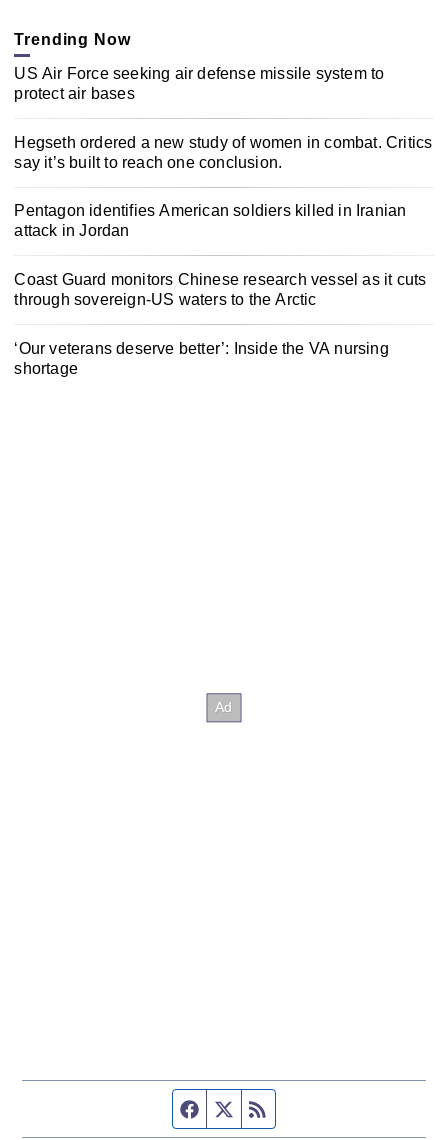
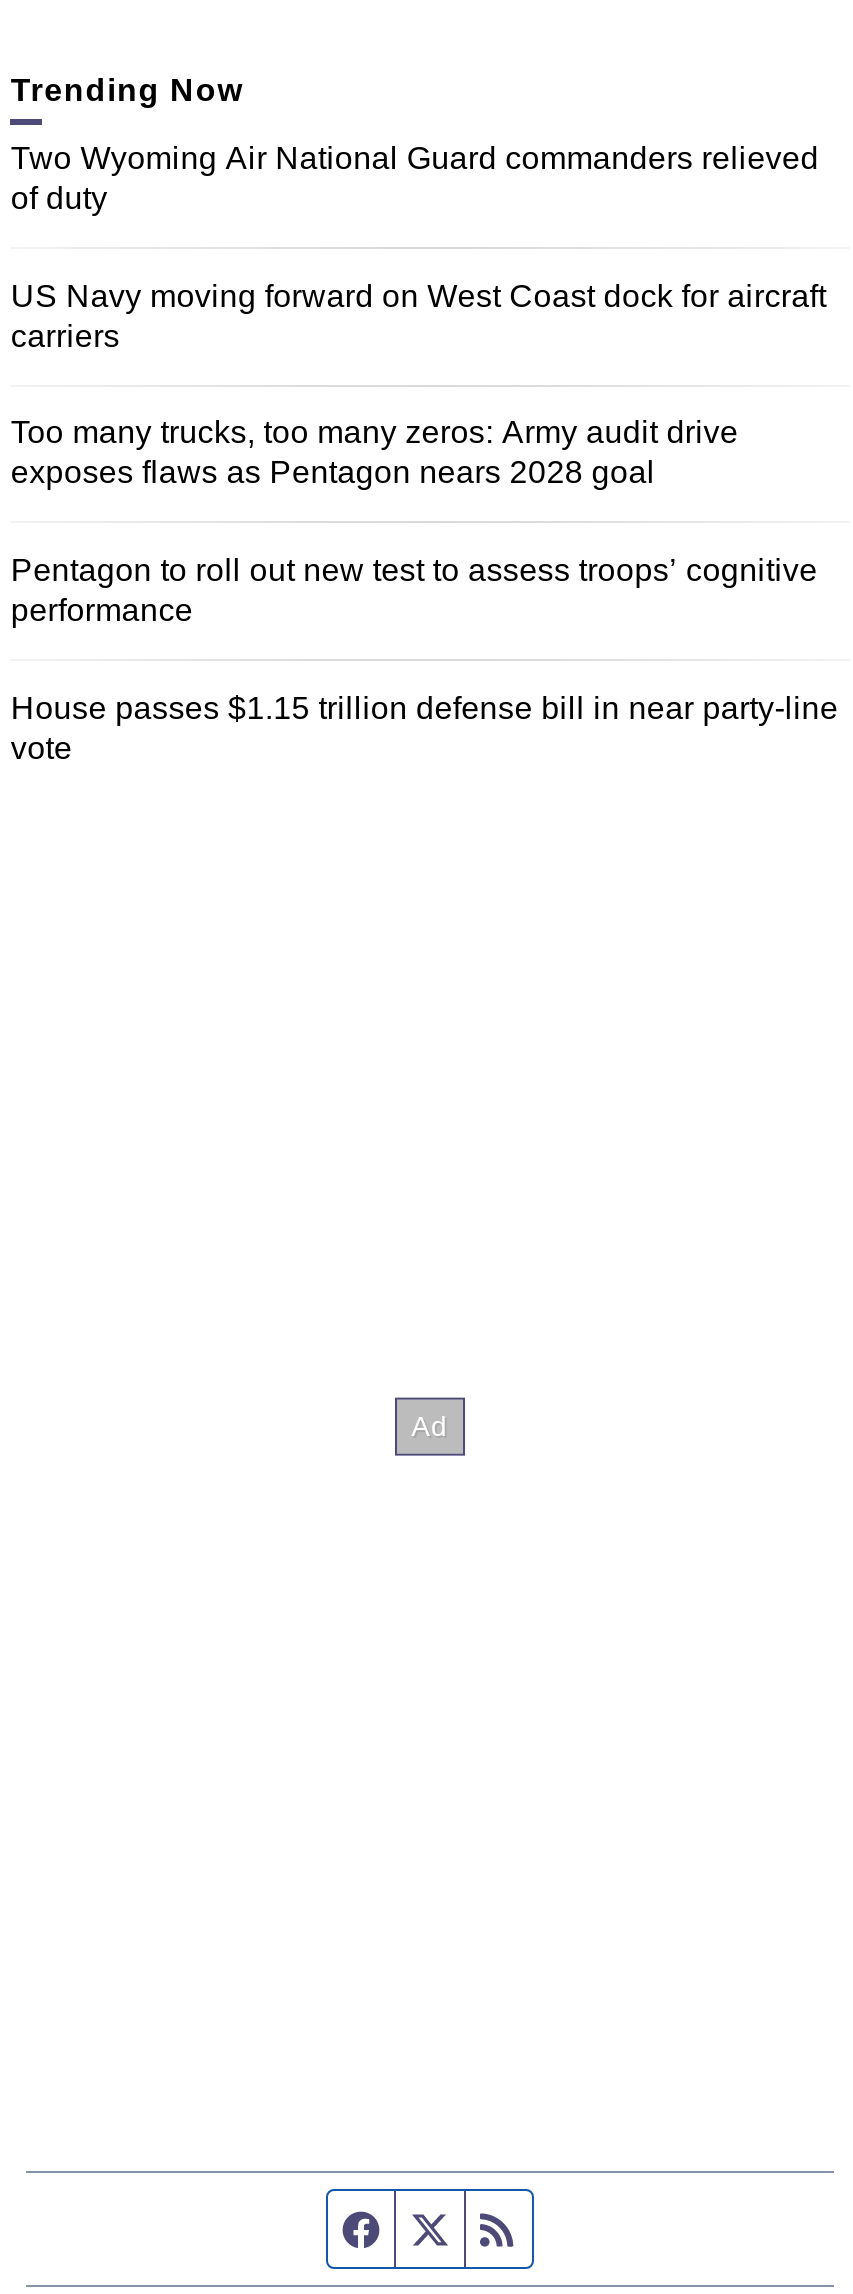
- US Air Force seeking air defense missile system to
- protect air bases
+ Two Wyoming Air National Guard commanders relieved
+ of duty

- Hegseth ordered a new study of women in combat. Critics
- say it’s built to reach one conclusion.
+ US Navy moving forward on West Coast dock for aircraft
+ carriers

- Pentagon identifies American soldiers killed in Iranian
- attack in Jordan
+ Too many trucks, too many zeros: Army audit drive
+ exposes flaws as Pentagon nears 2028 goal

- Coast Guard monitors Chinese research vessel as it cuts
- through sovereign-US waters to the Arctic
+ Pentagon to roll out new test to assess troops’ cognitive
+ performance

- ‘Our veterans deserve better’: Inside the VA nursing
- shortage
+ House passes $1.15 trillion defense bill in near party-line
+ vote
